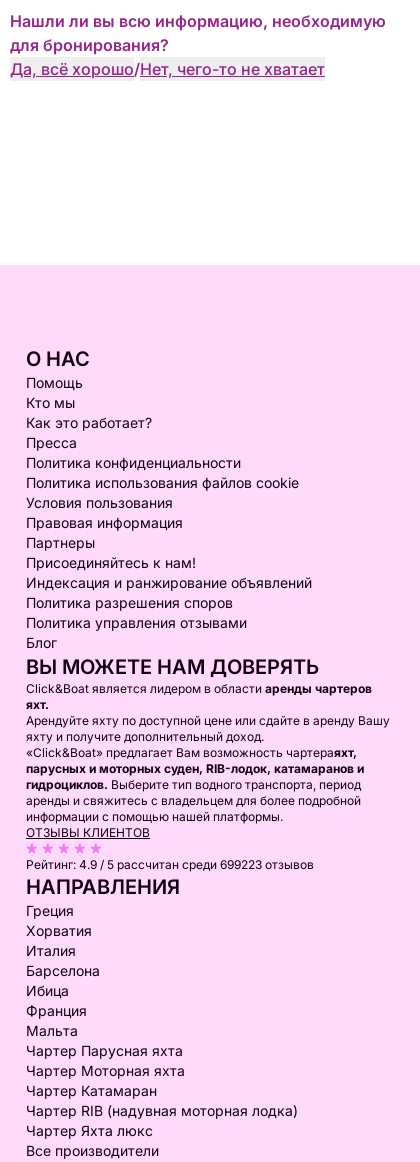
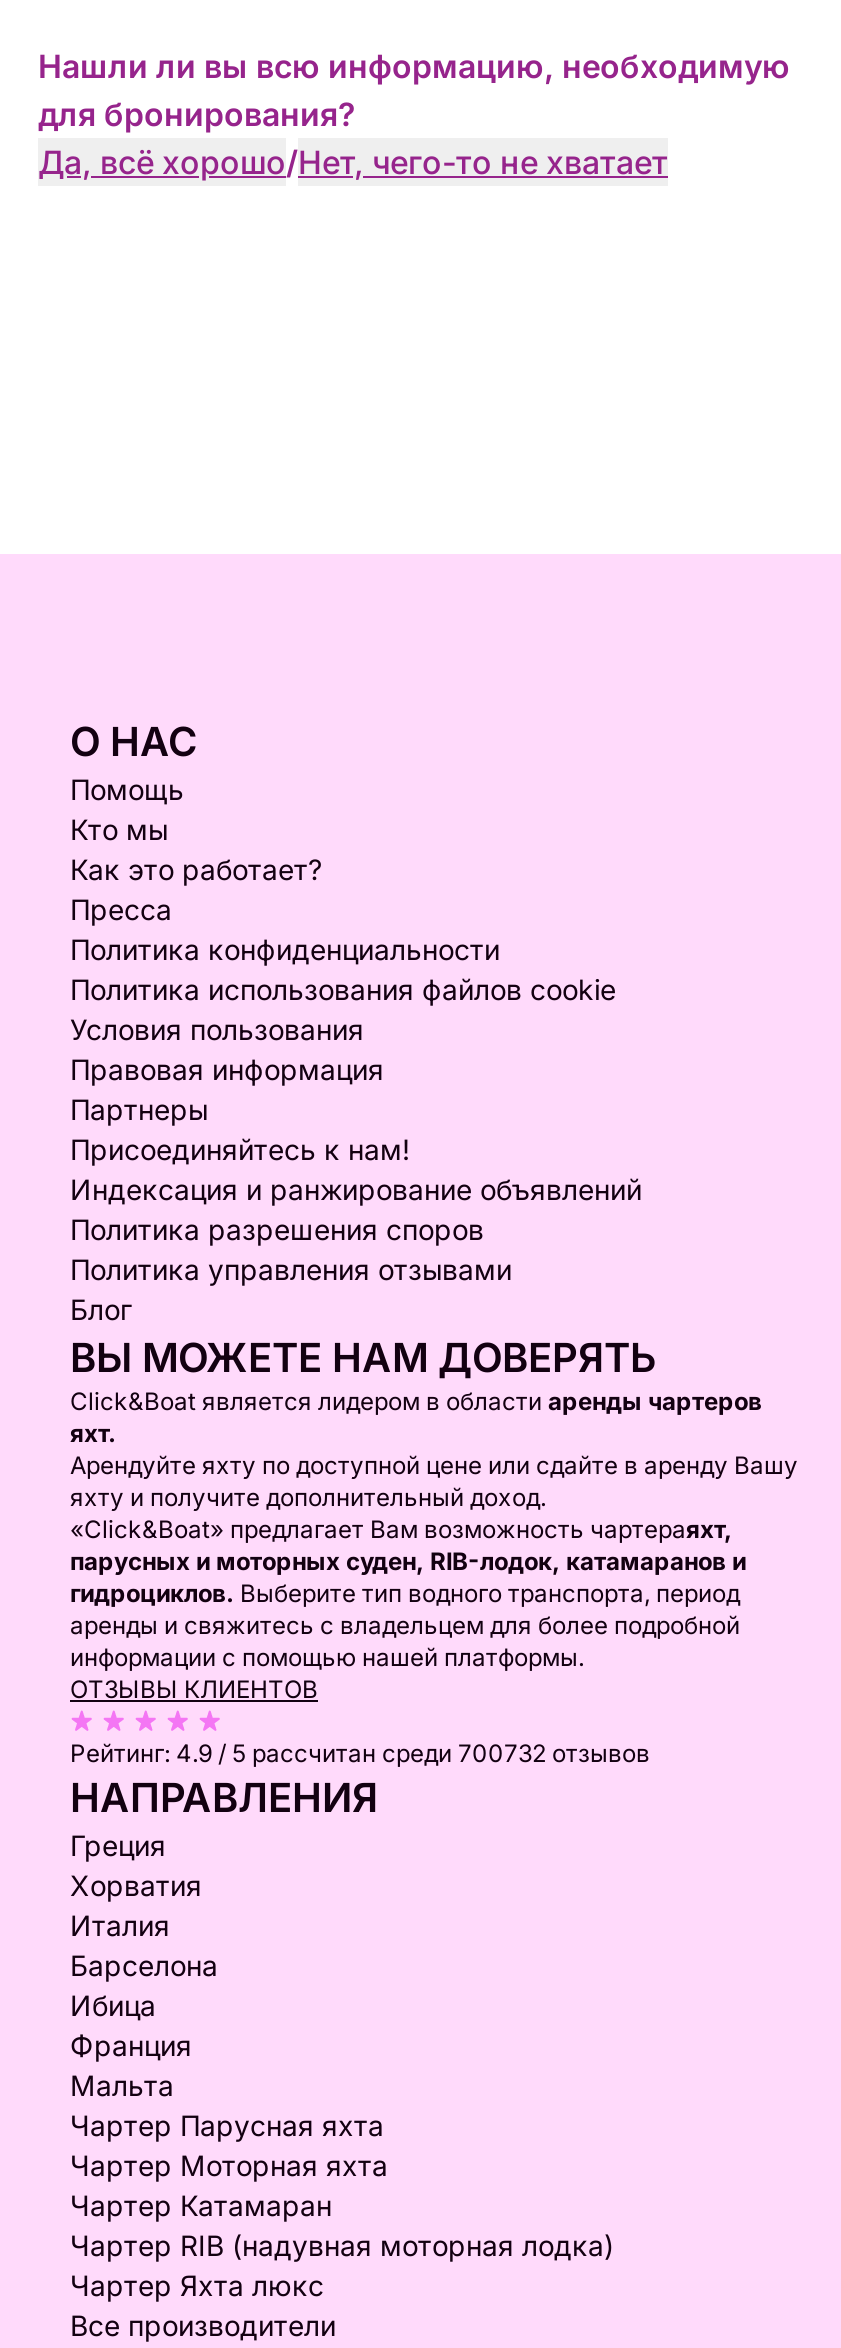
- Рейтинг: 4.9 / 5 рассчитан среди 699223 отзывов
+ Рейтинг: 4.9 / 5 рассчитан среди 700732 отзывов
